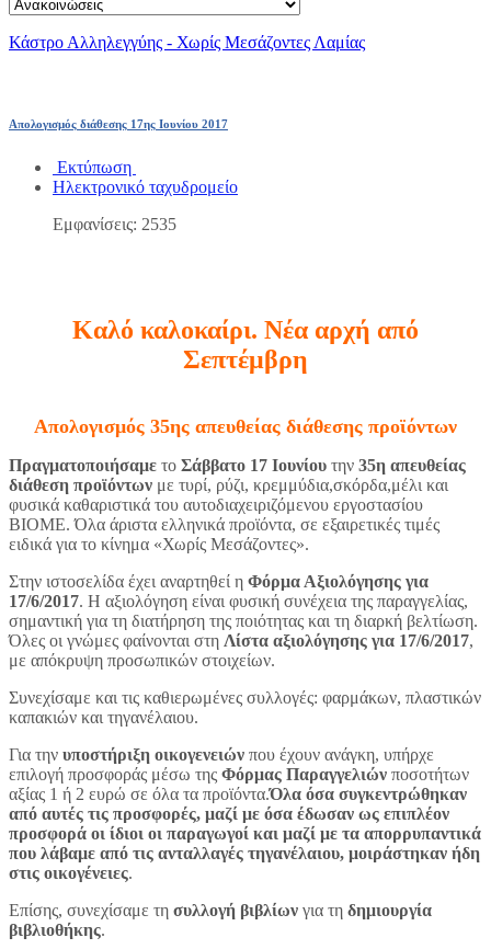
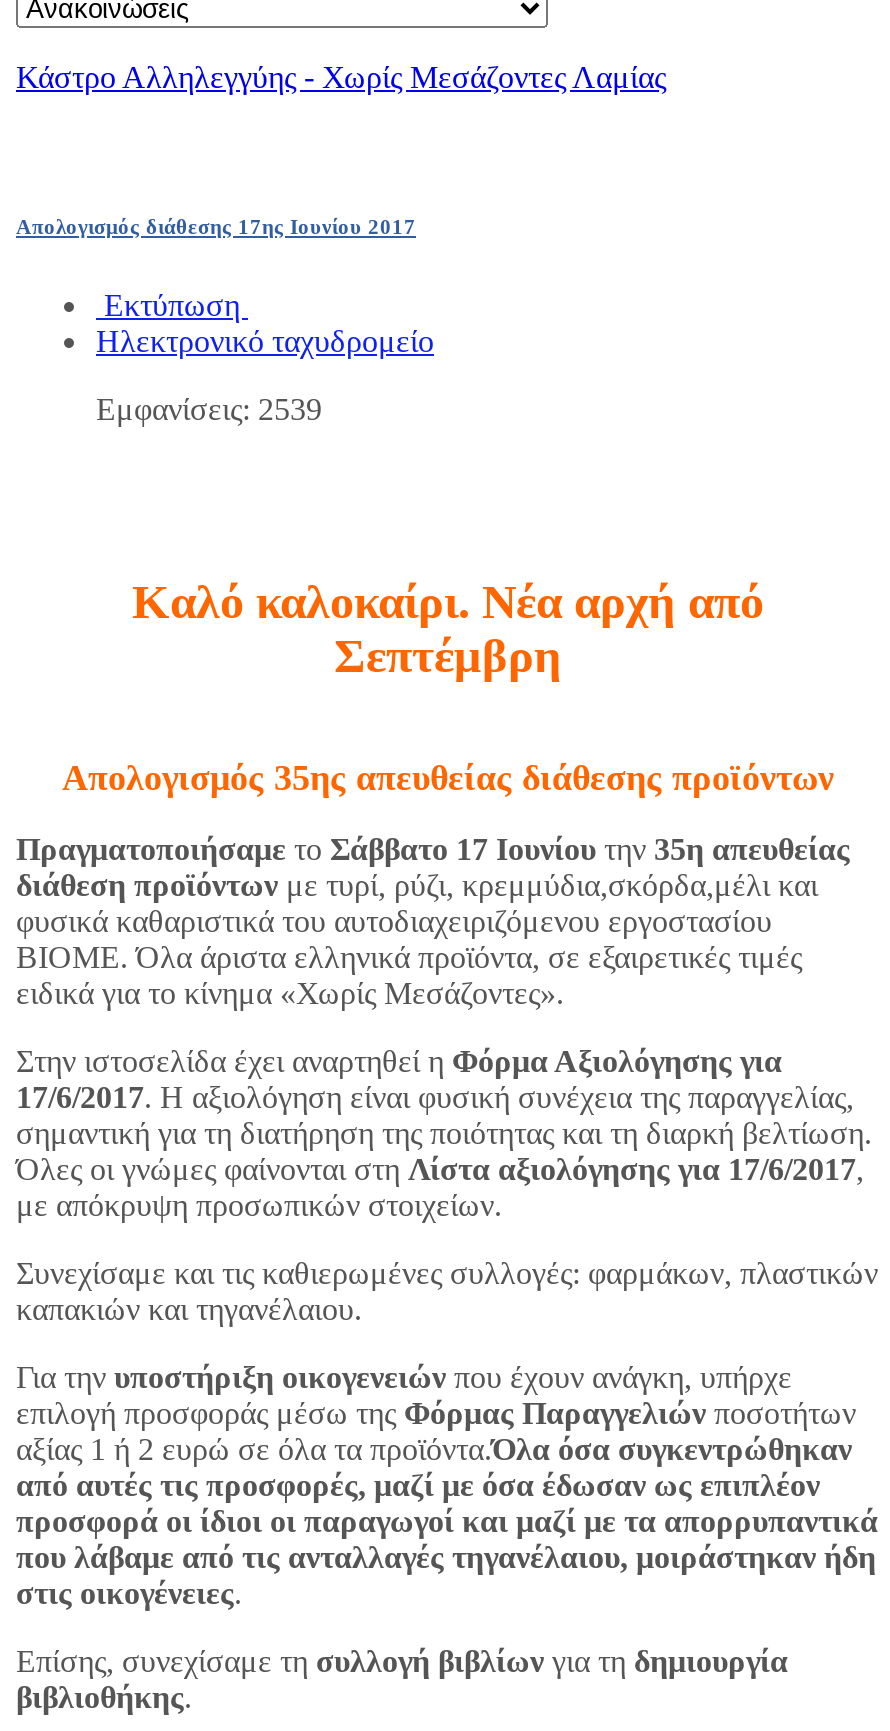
- Εμφανίσεις: 2535
+ Εμφανίσεις: 2539
